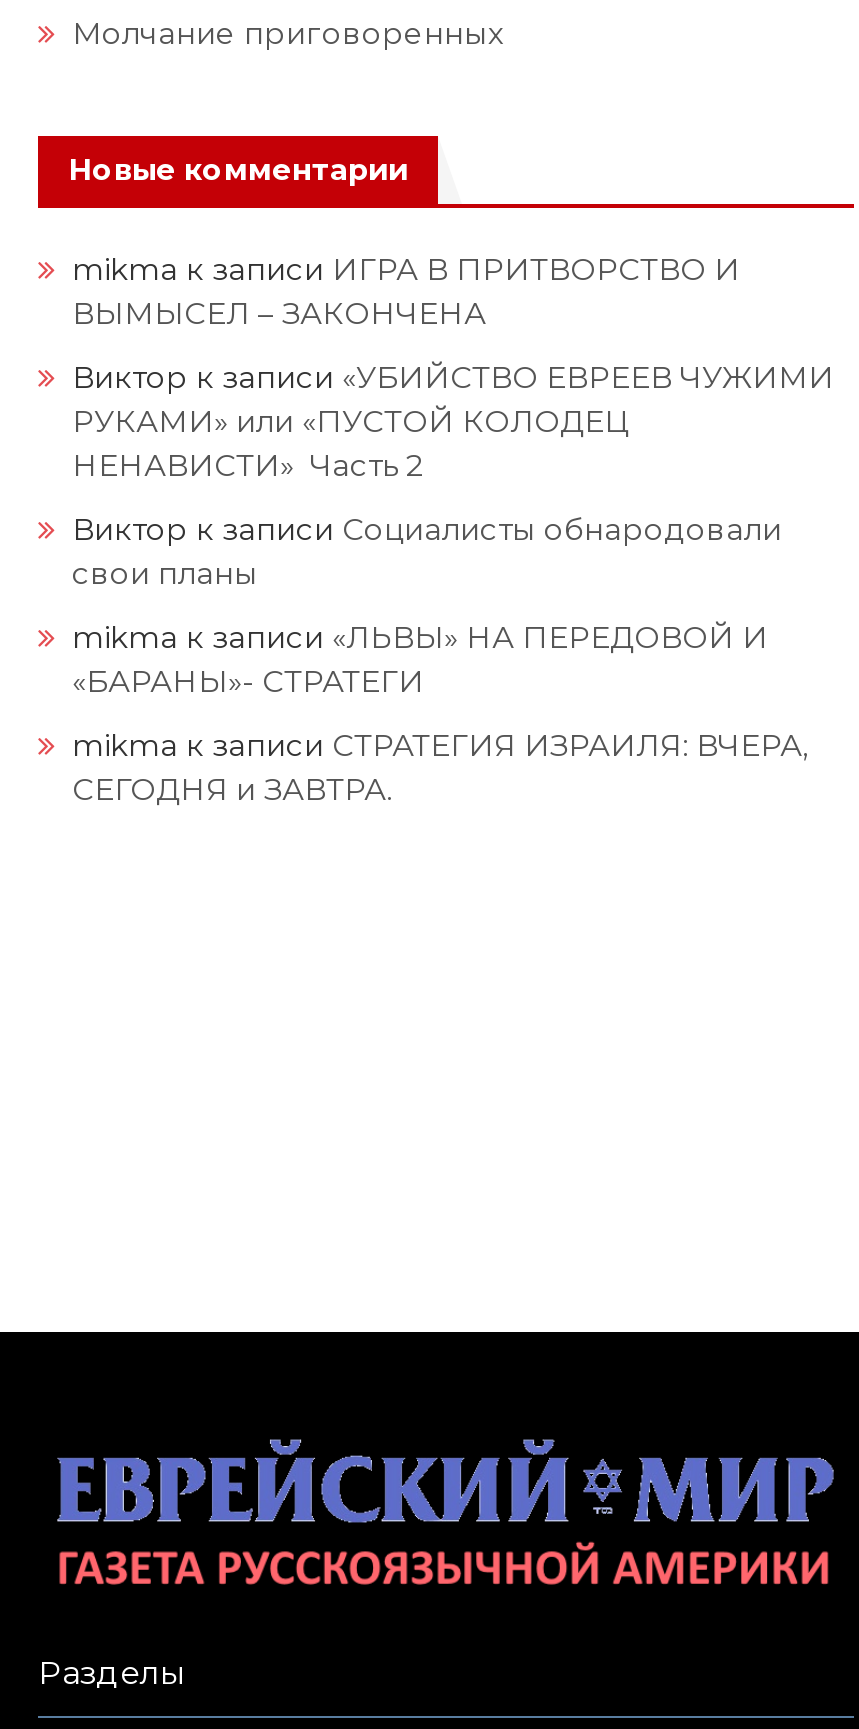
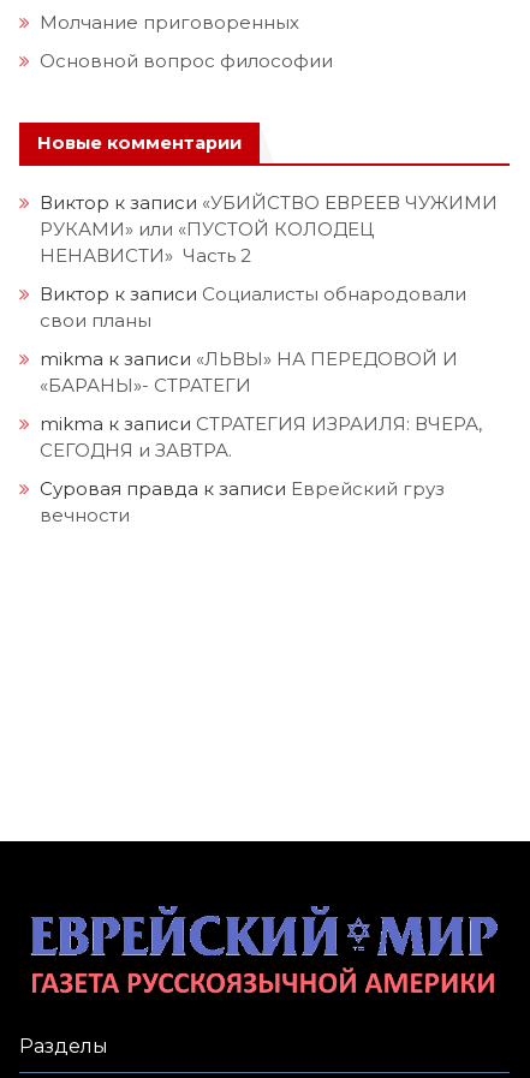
+ Основной вопрос философии

- mikma к записи ИГРА В ПРИТВОРСТВО И
- ВЫМЫСЕЛ – ЗАКОНЧЕНА

moved up: Виктор к записи «УБИЙСТВО ЕВРЕЕВ ЧУЖИМИ | РУКАМИ» или «ПУСТОЙ КОЛОДЕЦ | НЕНАВИСТИ» Часть 2 | ... | mikma к записи СТРАТЕГИЯ ИЗРАИЛЯ: ВЧЕРА, | СЕГОДНЯ и ЗАВТРА.

+ Суровая правда к записи Еврейский груз
+ вечности
